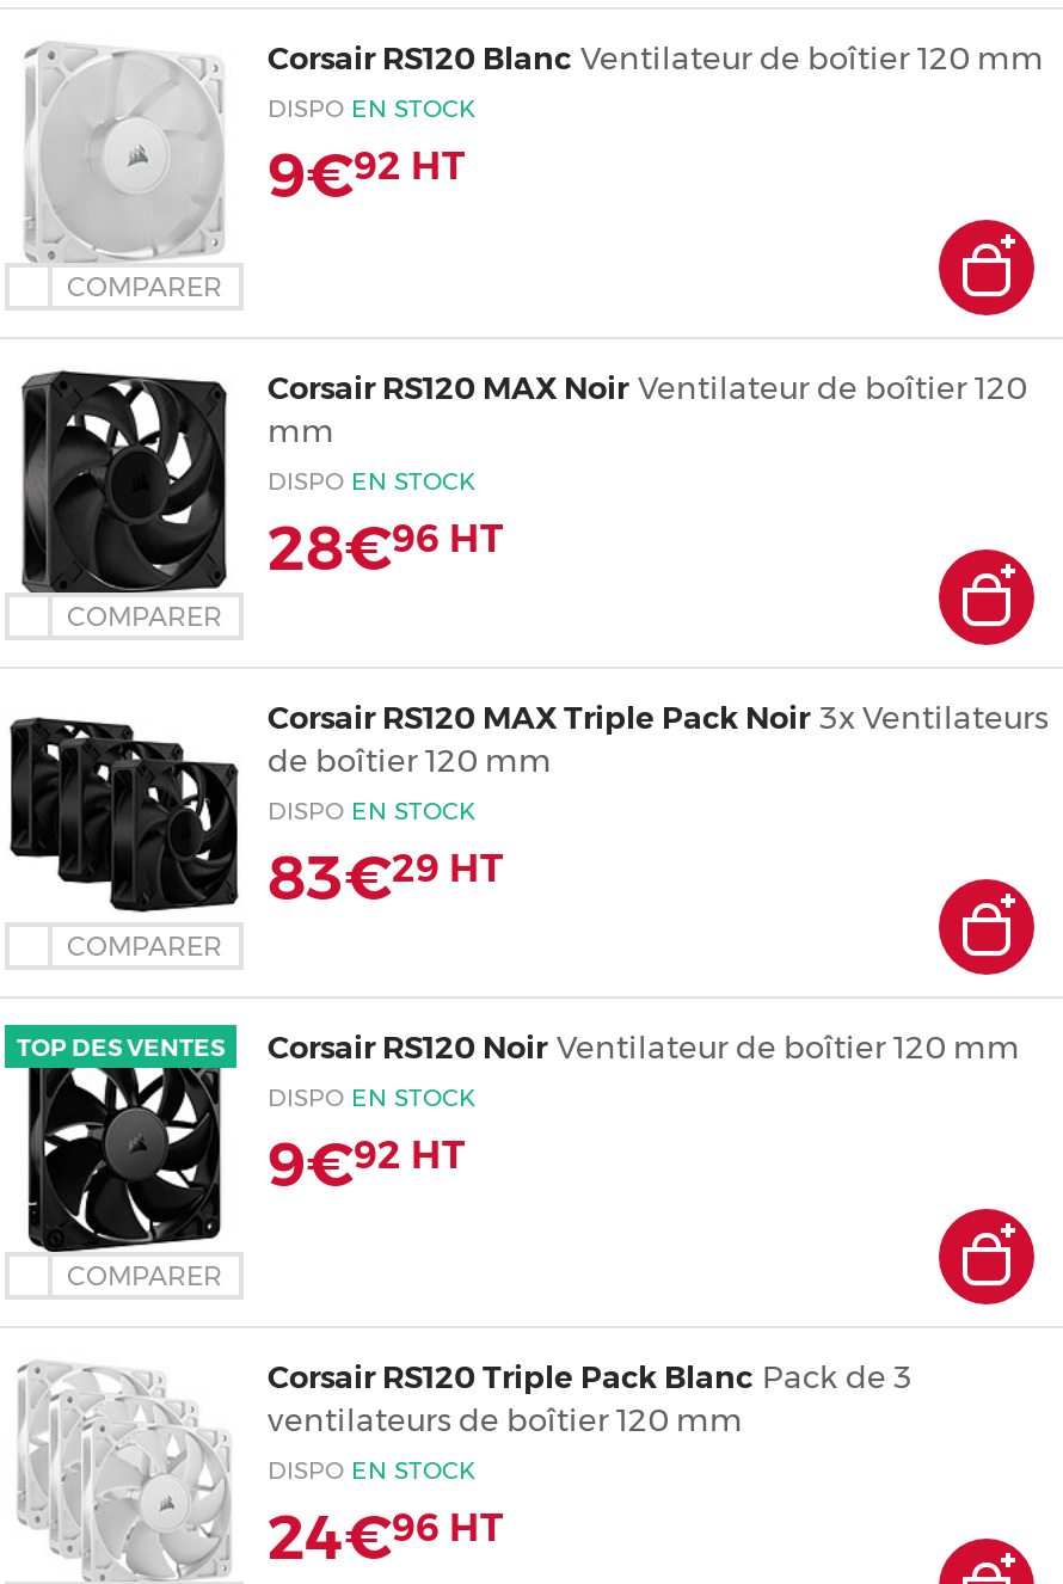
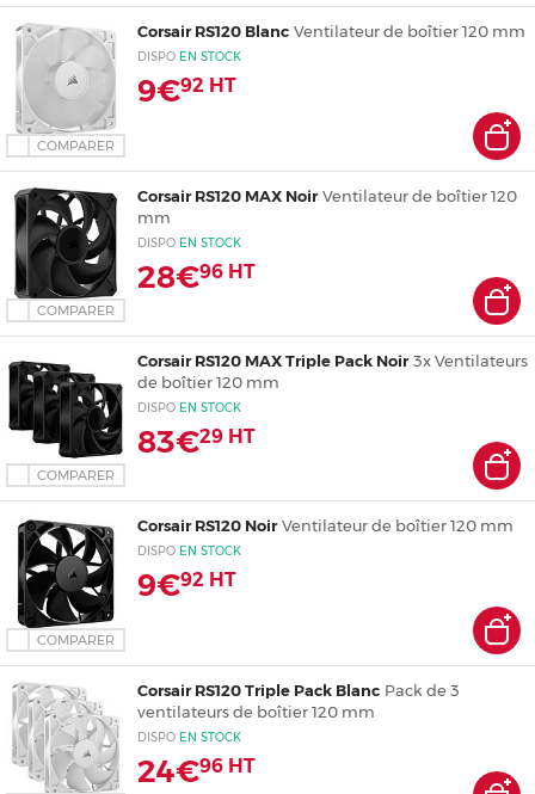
- TOP DES VENTES
